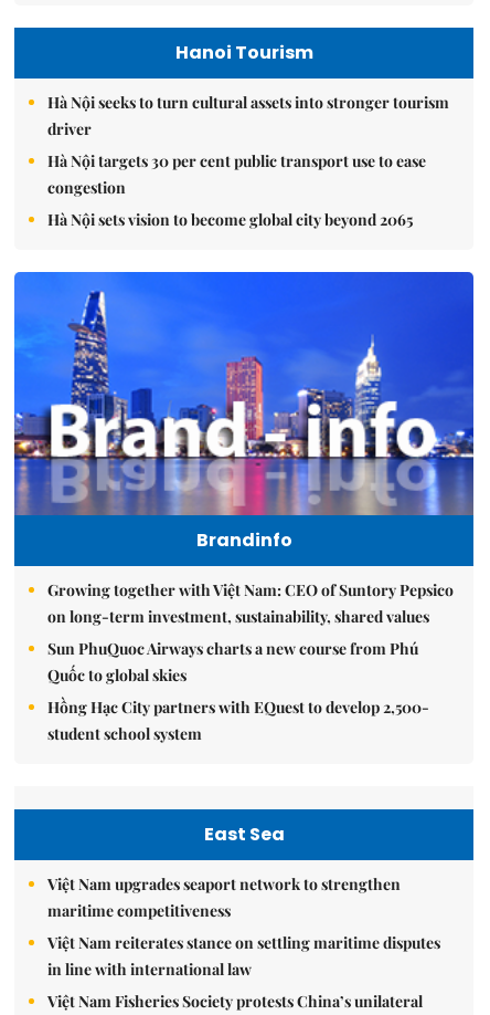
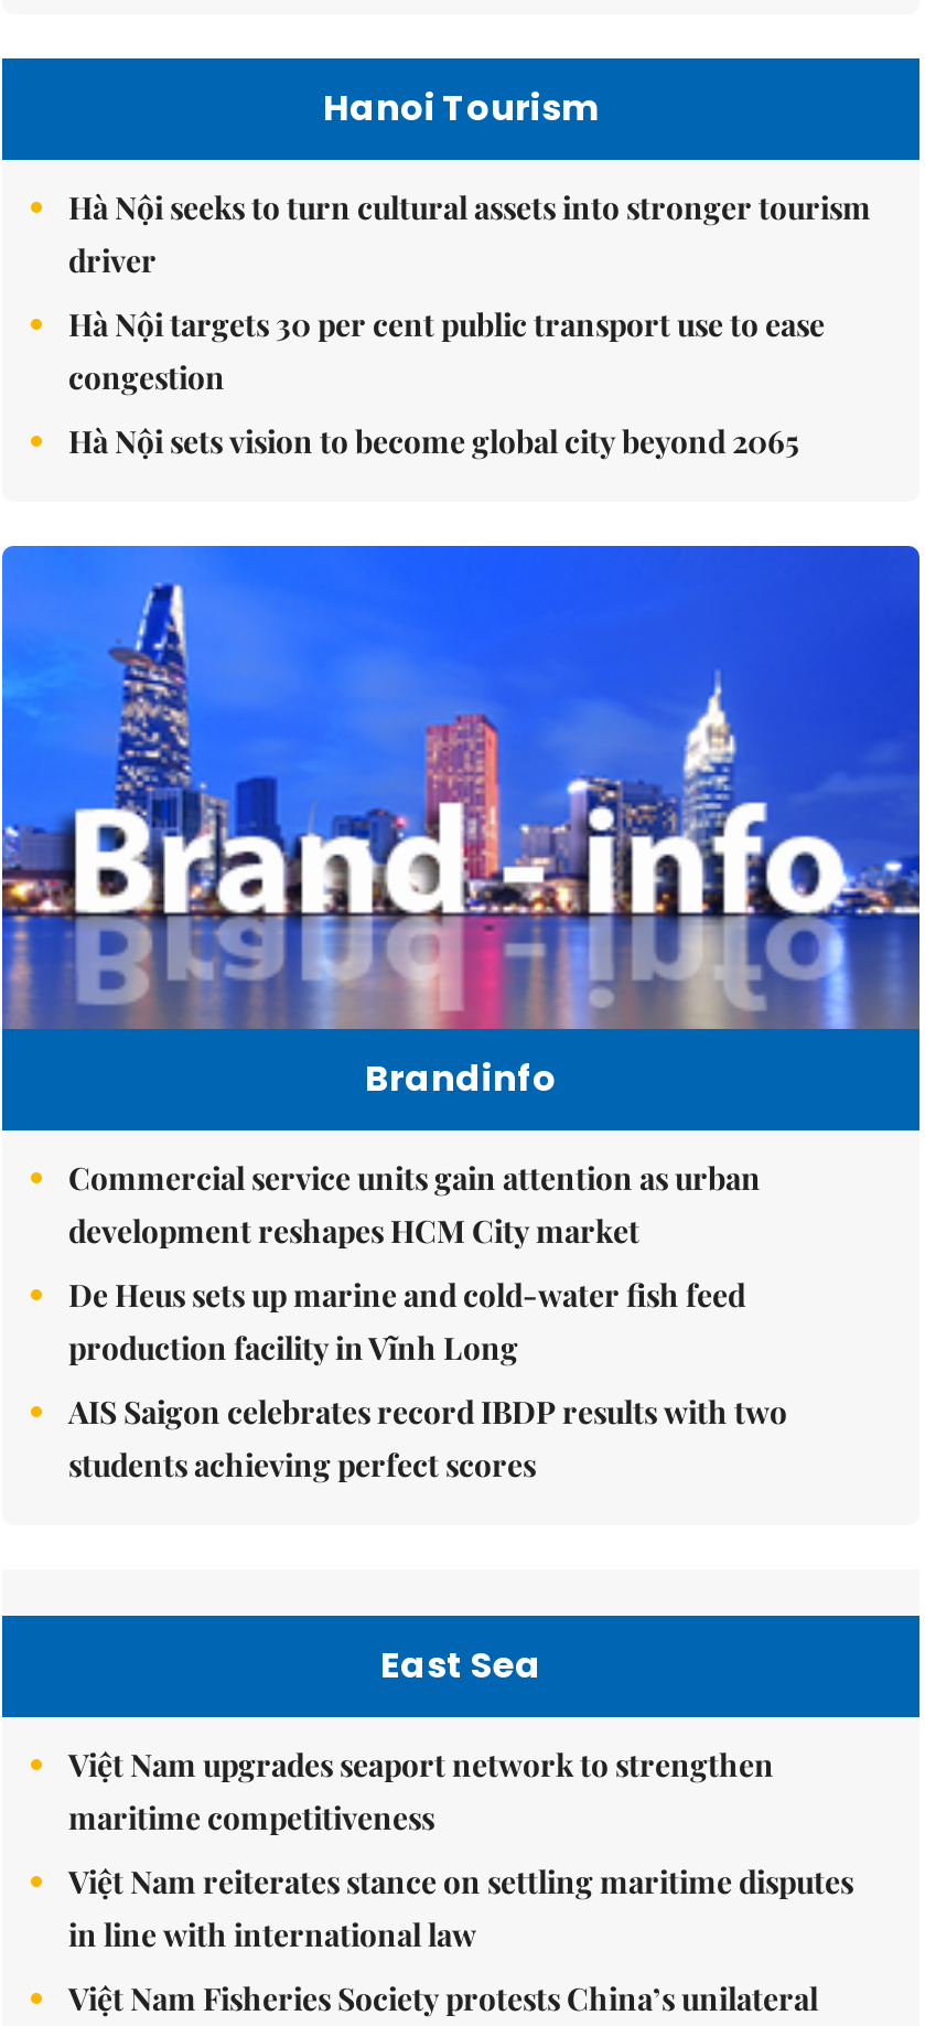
- Growing together with Việt Nam: CEO of Suntory Pepsico
- on long-term investment, sustainability, shared values
+ Commercial service units gain attention as urban
+ development reshapes HCM City market

- Sun PhuQuoc Airways charts a new course from Phú
- Quốc to global skies
+ De Heus sets up marine and cold-water fish feed
+ production facility in Vĩnh Long

- Hồng Hạc City partners with EQuest to develop 2,500-
- student school system
+ AIS Saigon celebrates record IBDP results with two
+ students achieving perfect scores
